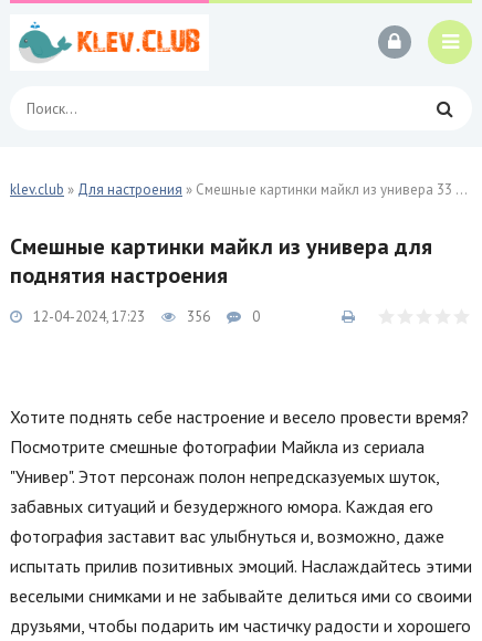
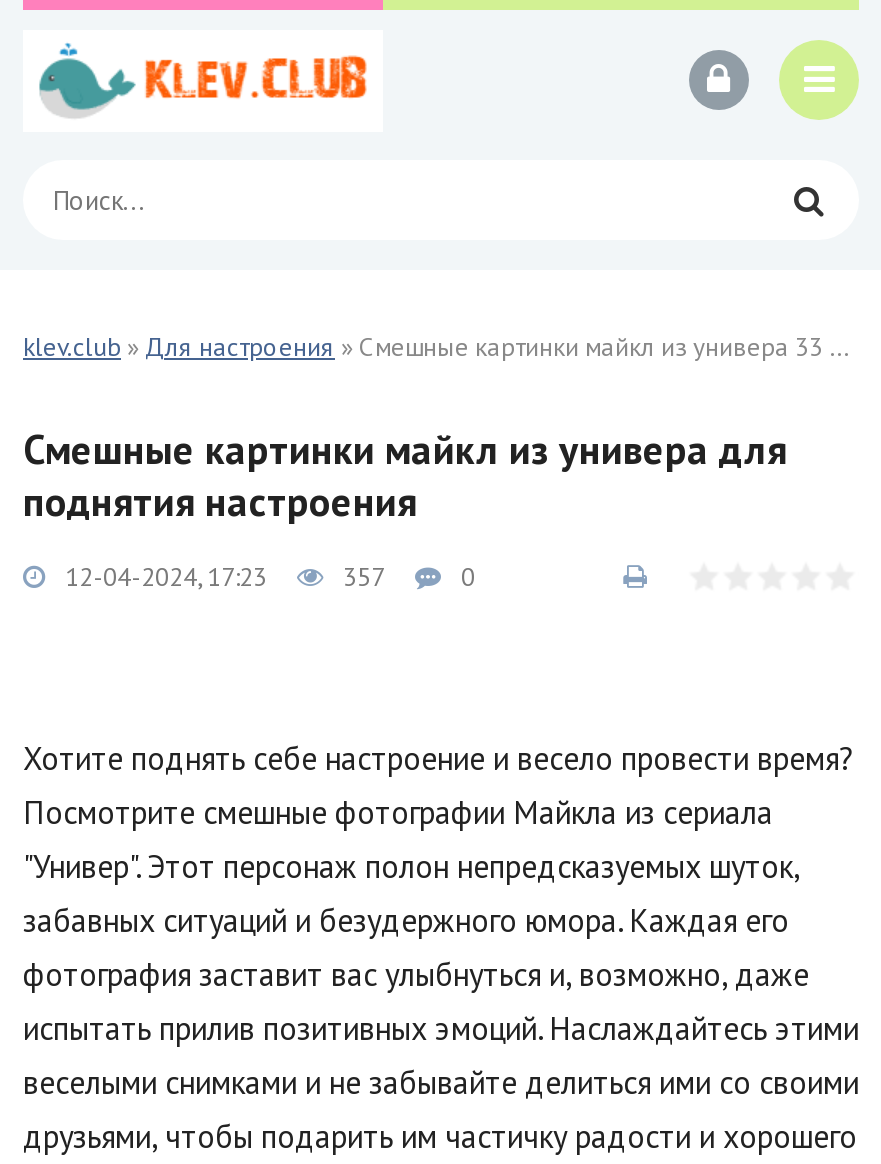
- 356
+ 357
